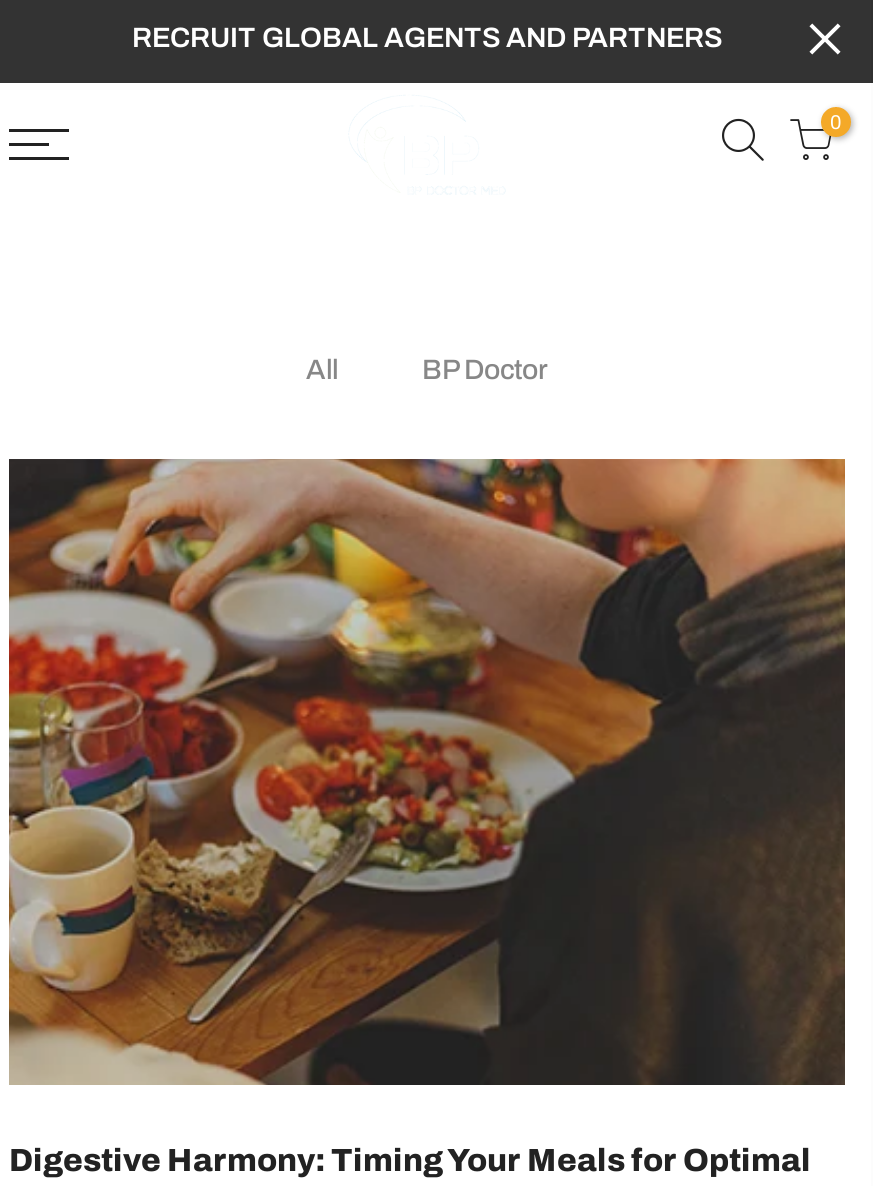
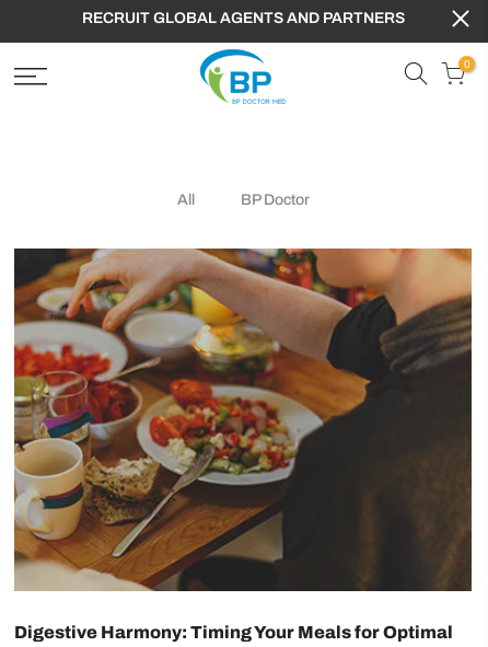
+ [image]
